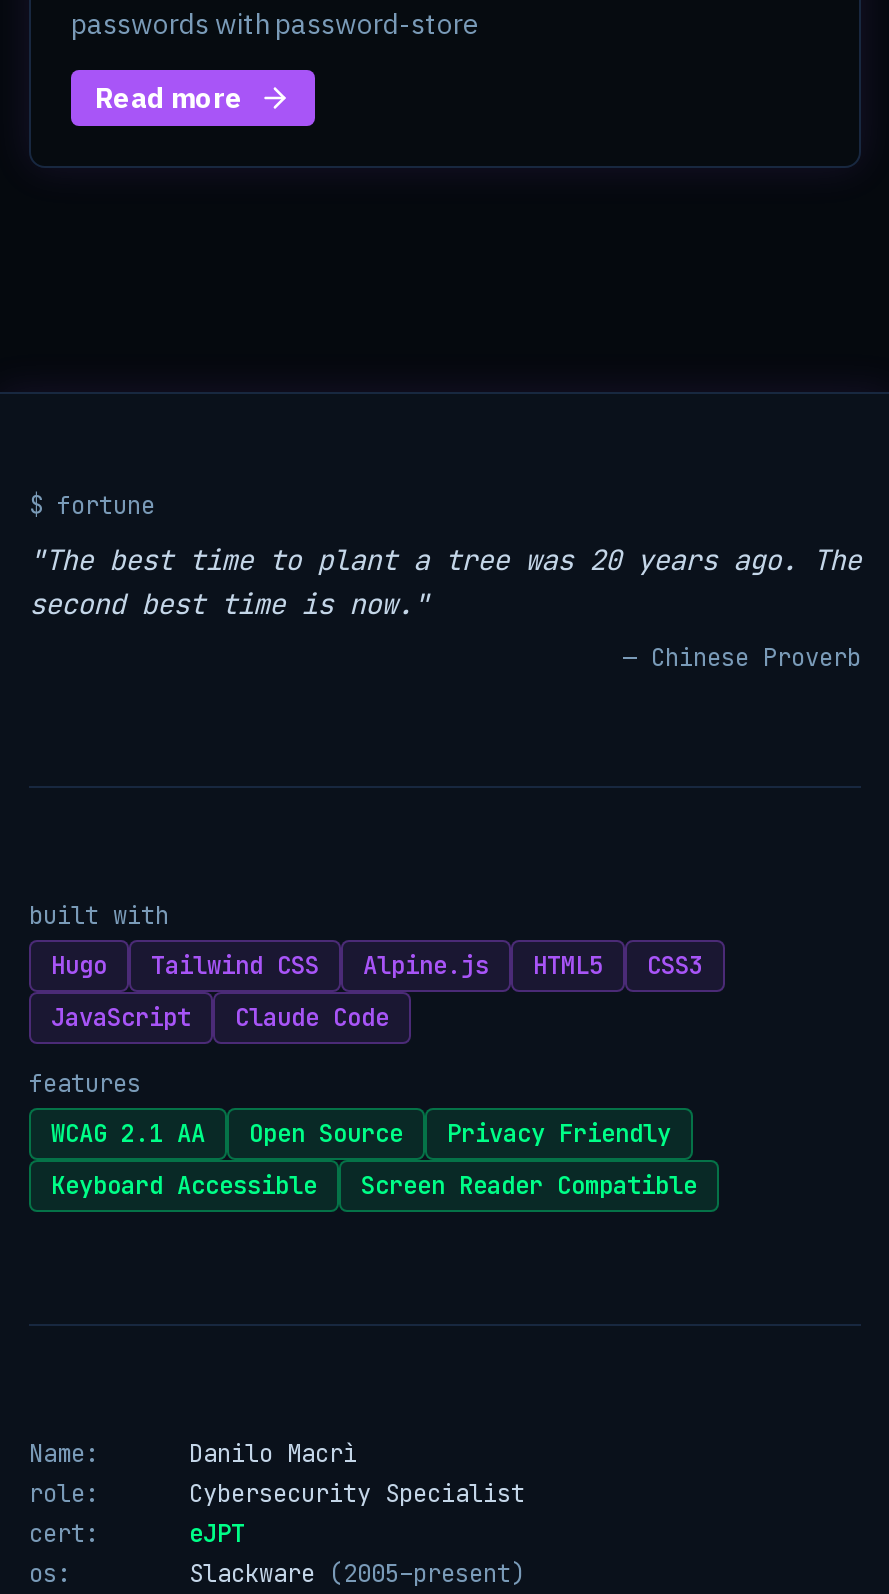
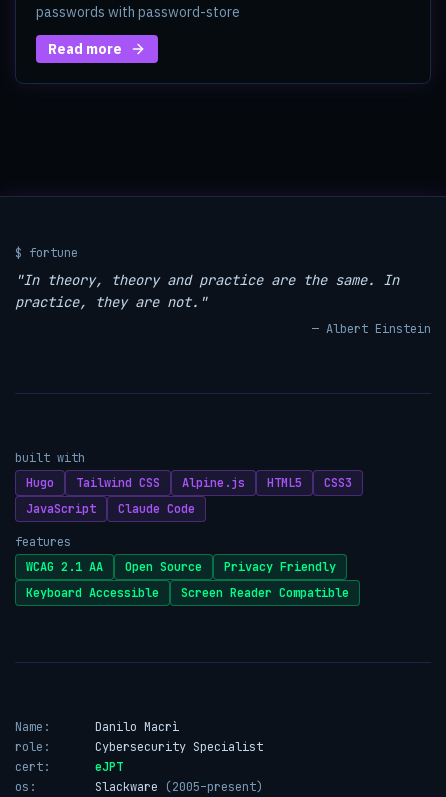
- "The best time to plant a tree was 20 years ago. The
- second best time is now."
+ "In theory, theory and practice are the same. In
+ practice, they are not."

- — Chinese Proverb
+ — Albert Einstein
